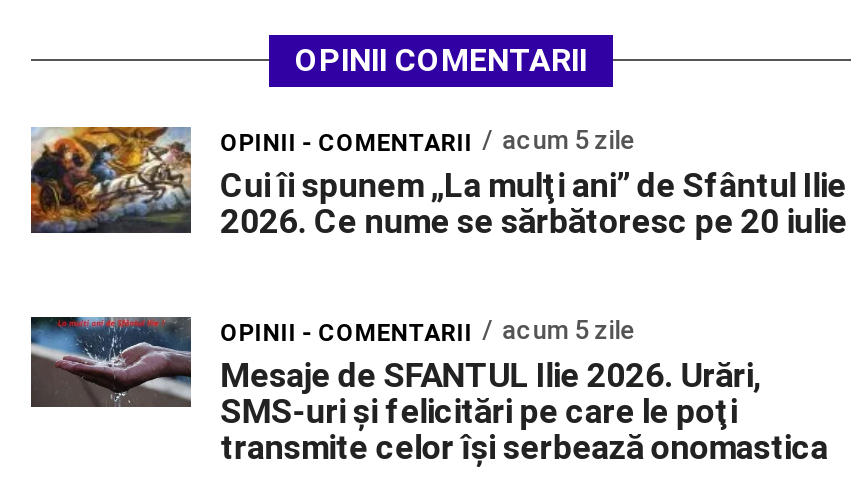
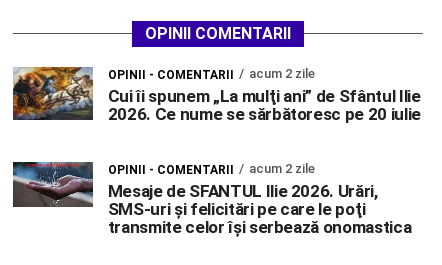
- OPINII - COMENTARII acum 5 zile
+ OPINII - COMENTARII acum 2 zile

- OPINII - COMENTARII acum 5 zile
+ OPINII - COMENTARII acum 2 zile
